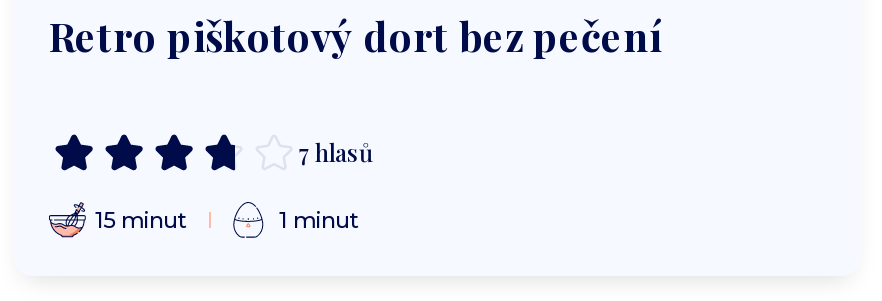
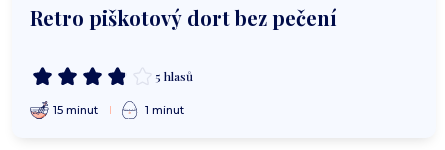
- 7 hlasů
+ 5 hlasů
